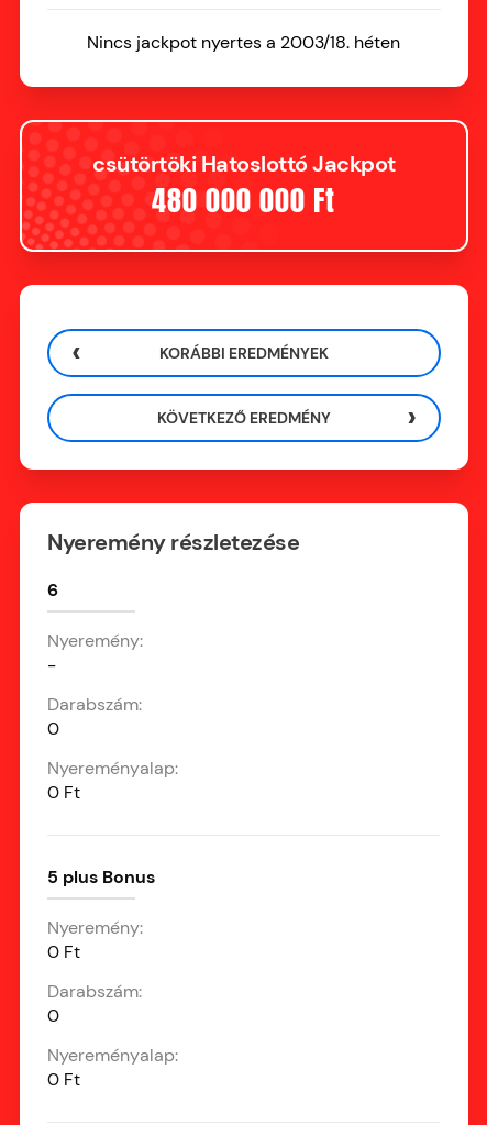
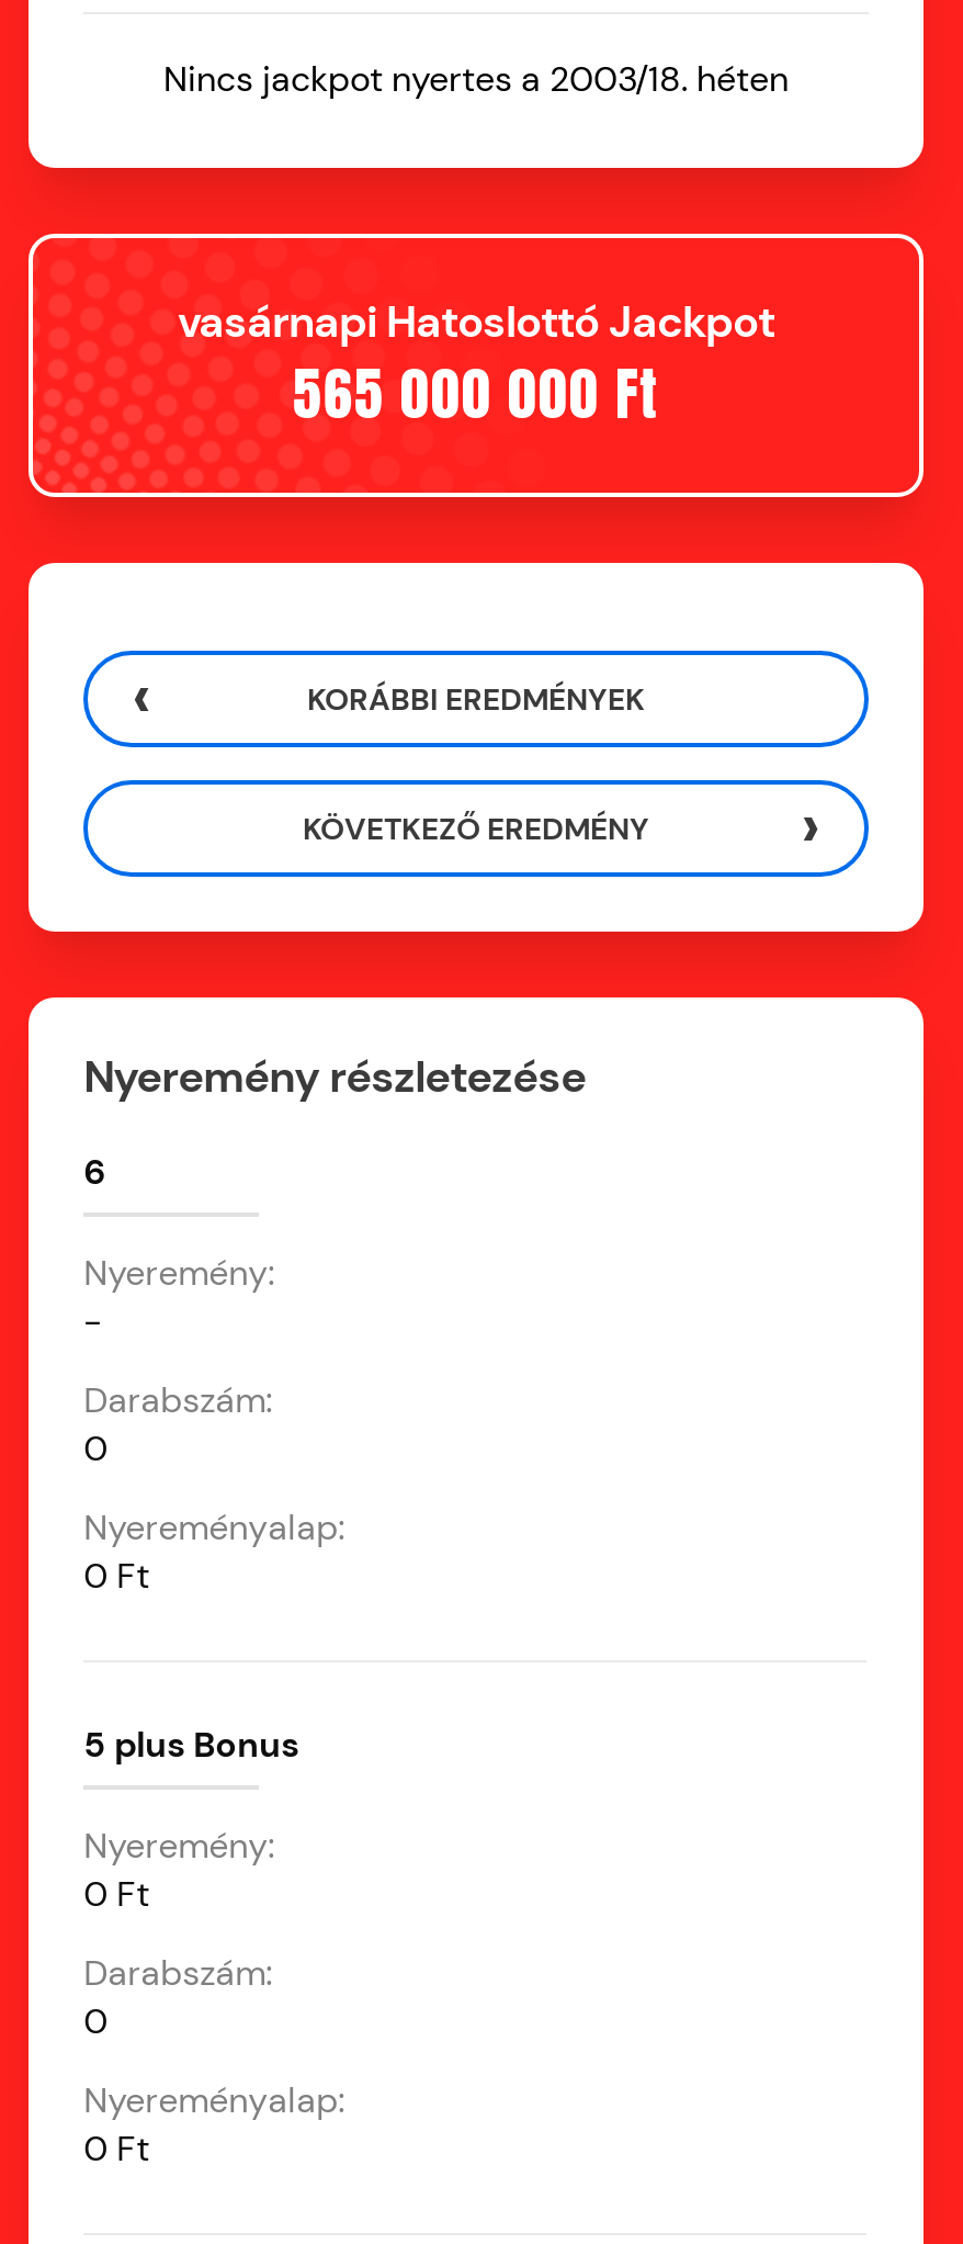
- csütörtöki Hatoslottó Jackpot
+ vasárnapi Hatoslottó Jackpot

- 480 000 000 Ft
+ 565 000 000 Ft
